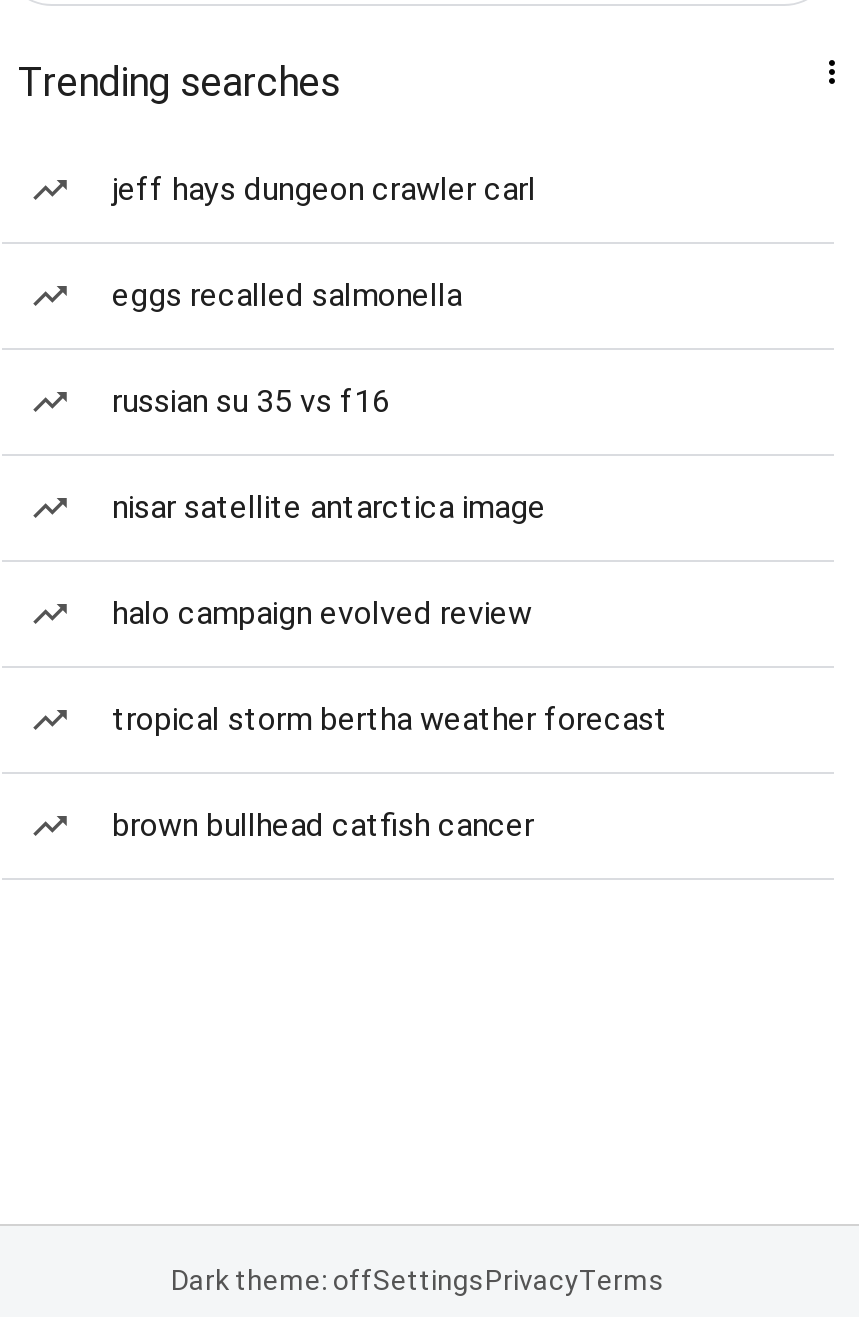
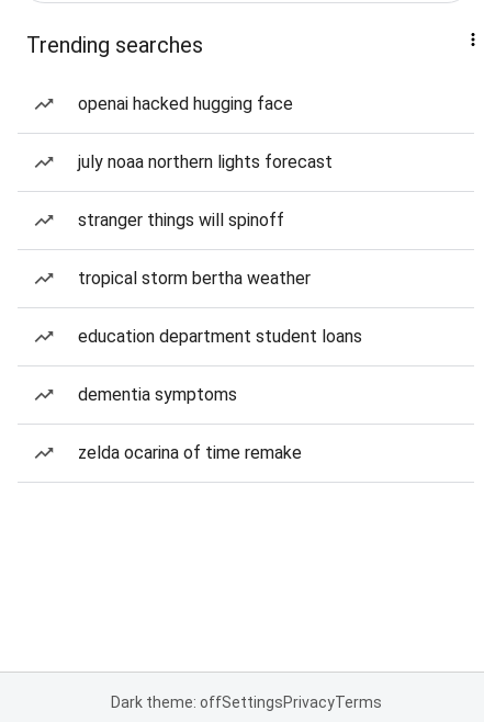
- jeff hays dungeon crawler carl
+ openai hacked hugging face

- eggs recalled salmonella
+ july noaa northern lights forecast

- russian su 35 vs f16
+ stranger things will spinoff

- nisar satellite antarctica image
+ tropical storm bertha weather

- halo campaign evolved review
+ education department student loans

- tropical storm bertha weather forecast
+ dementia symptoms

- brown bullhead catfish cancer
+ zelda ocarina of time remake
